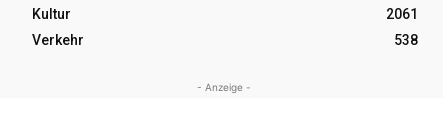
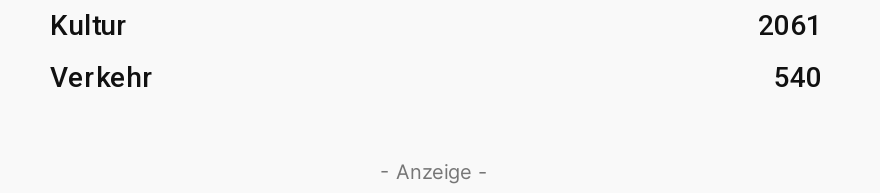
- 538
+ 540
